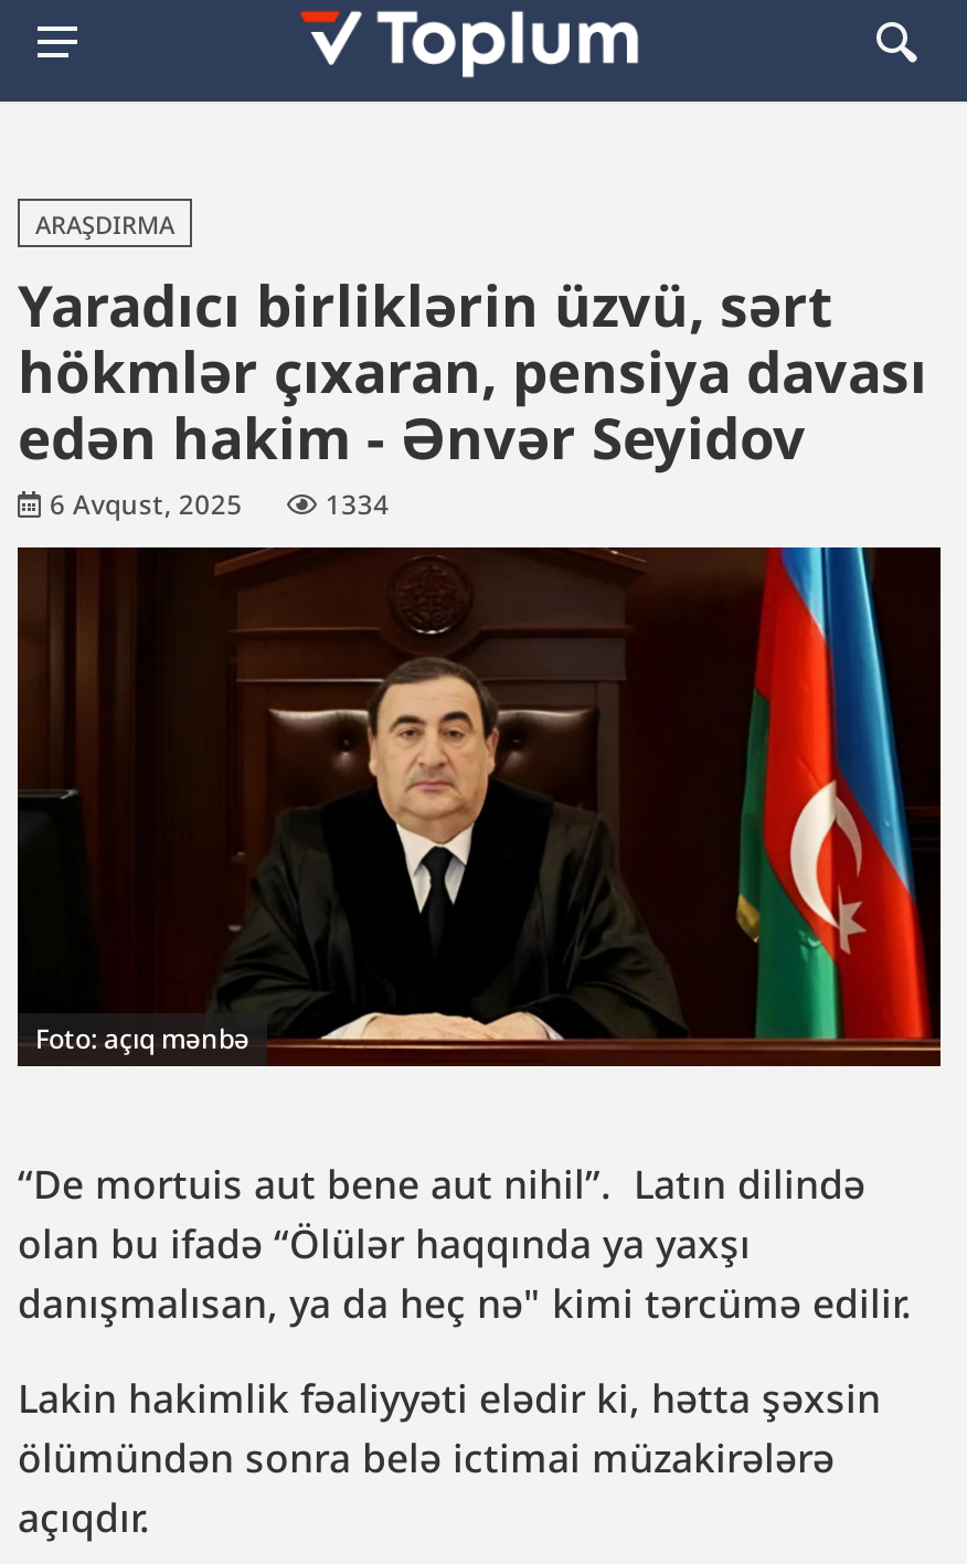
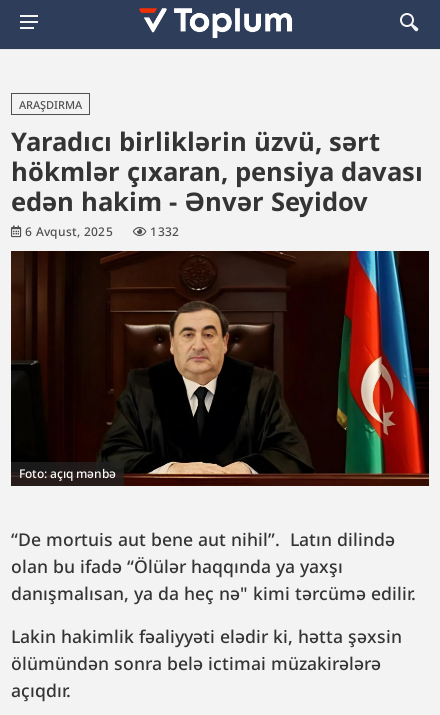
- 1334
+ 1332
